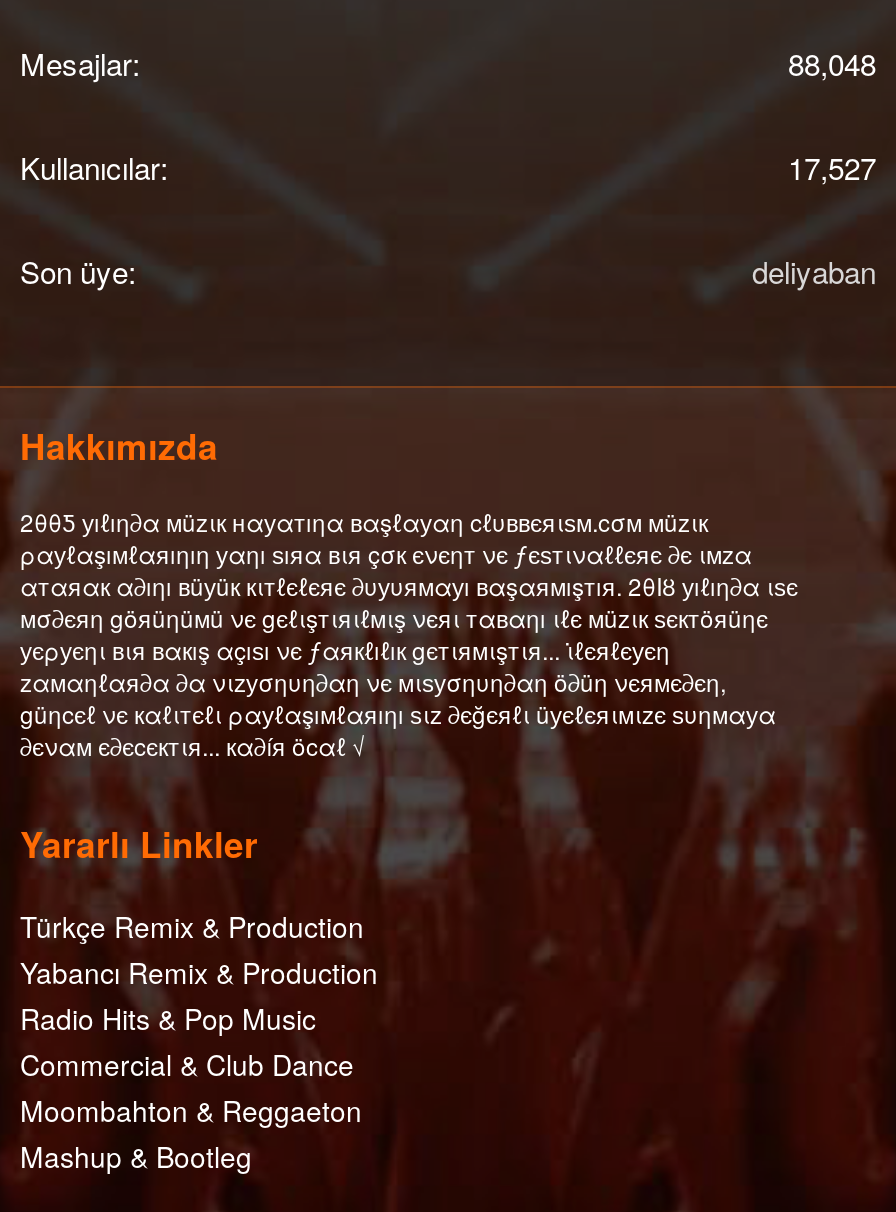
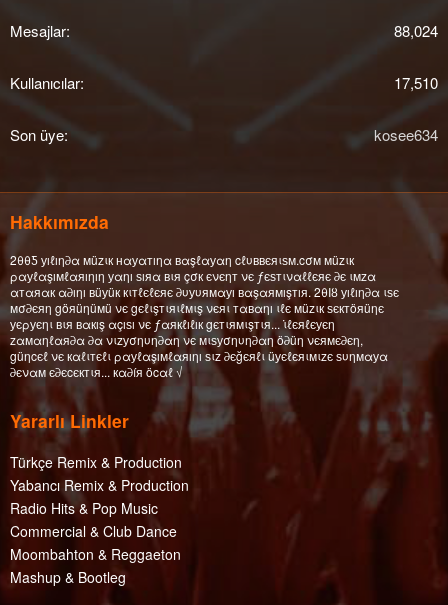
- 88,048
+ 88,024

- 17,527
+ 17,510

- deliyaban
+ kosee634
